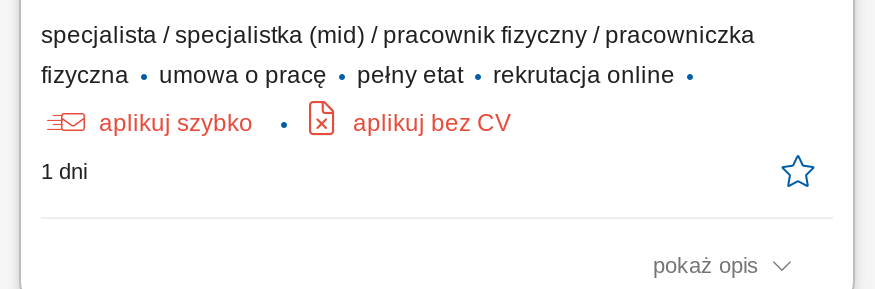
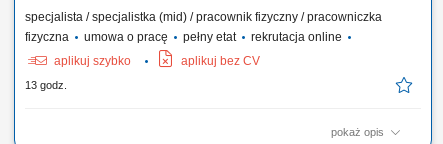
- 1 dni
+ 13 godz.
